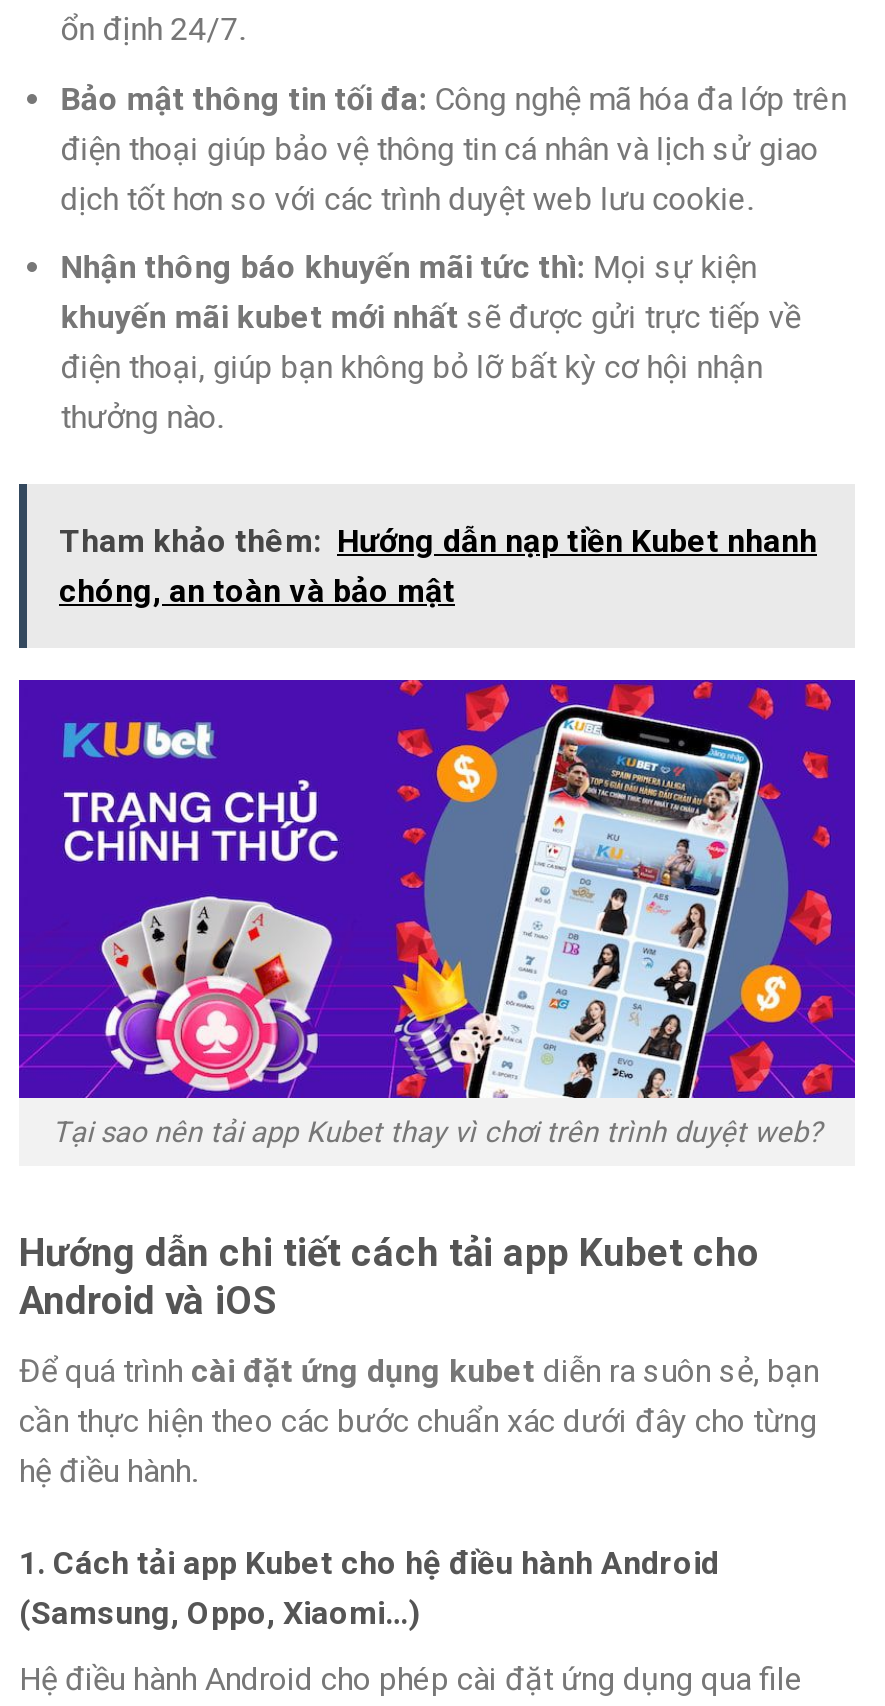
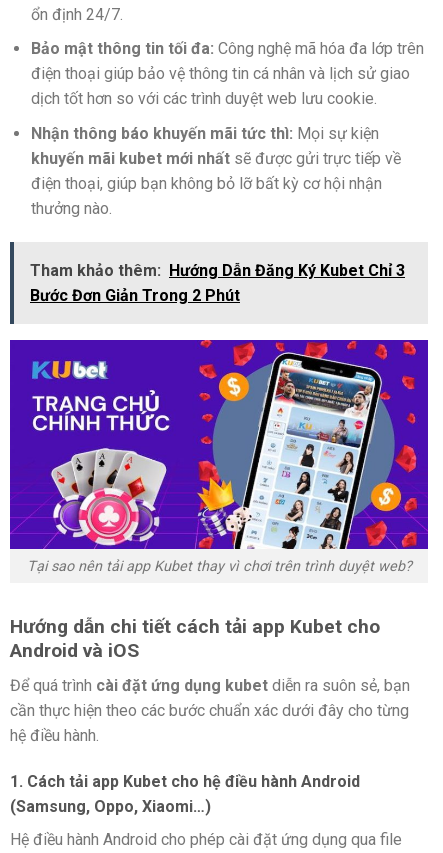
- Tham khảo thêm: Hướng dẫn nạp tiền Kubet nhanh
- chóng, an toàn và bảo mật
+ Tham khảo thêm: Hướng Dẫn Đăng Ký Kubet Chỉ 3
+ Bước Đơn Giản Trong 2 Phút
